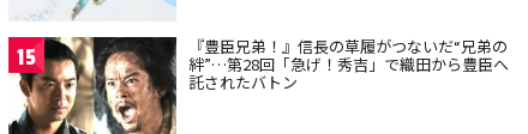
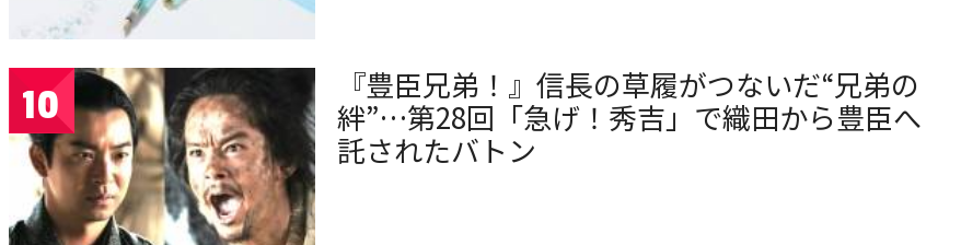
- 15
+ 10
